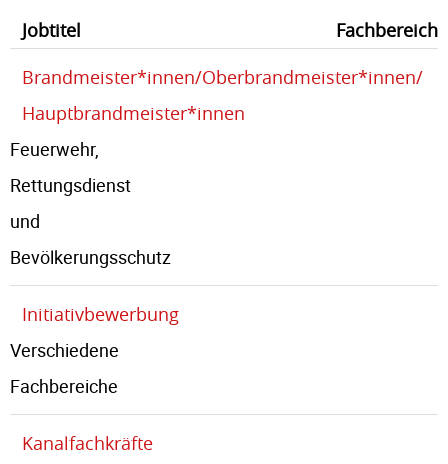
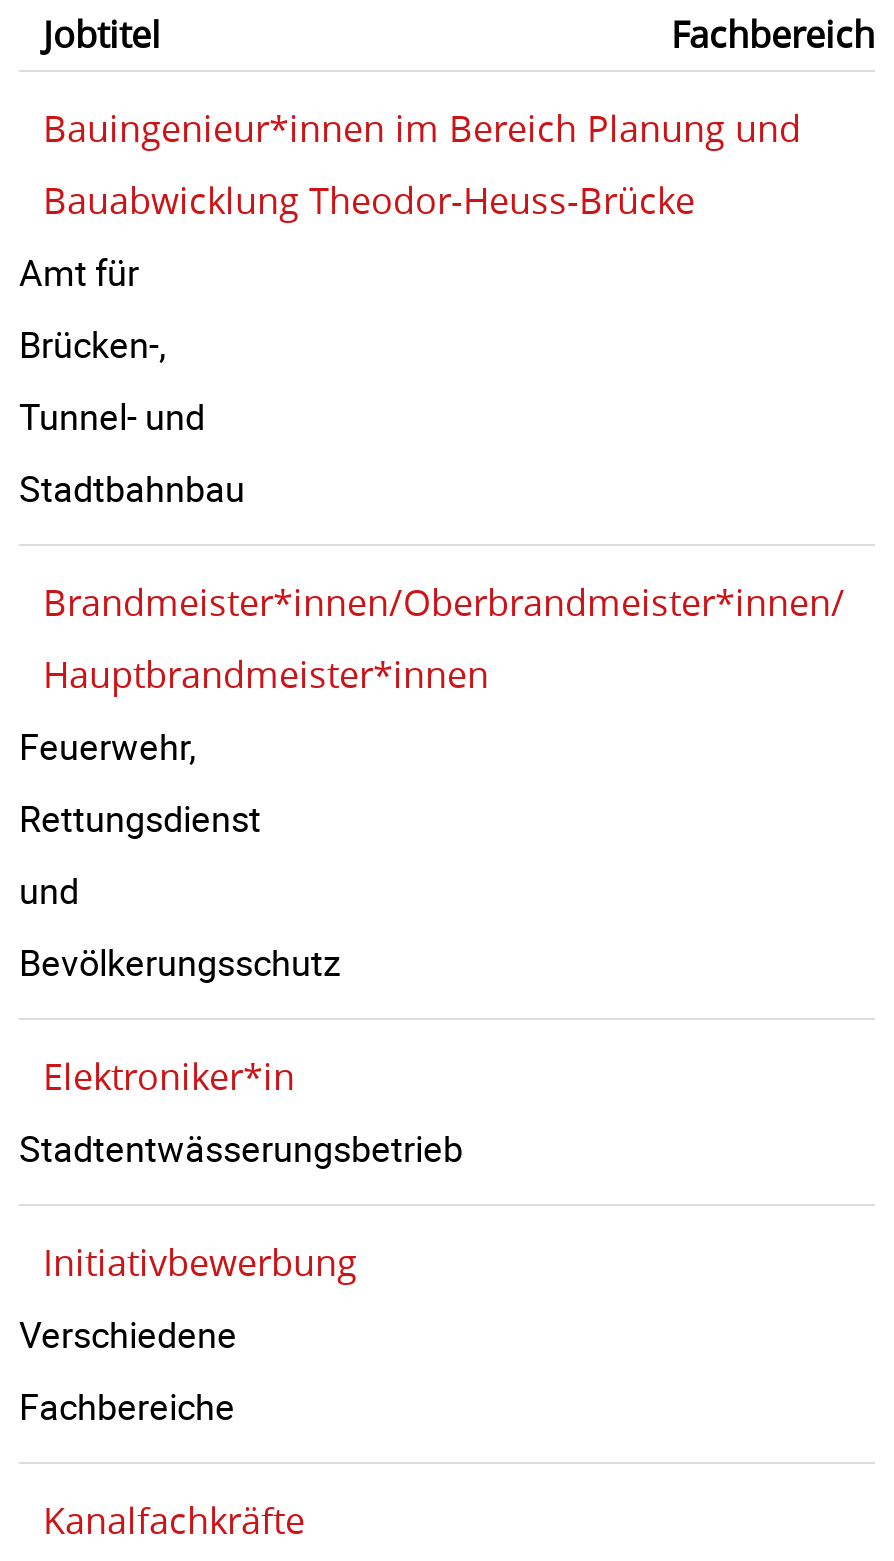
+ Bauingenieur*innen im Bereich Planung und
+ Bauabwicklung Theodor-Heuss-Brücke
+ Amt für
+ Brücken-,
+ Tunnel- und
+ Stadtbahnbau

+ Elektroniker*in
+ Stadtentwässerungsbetrieb
